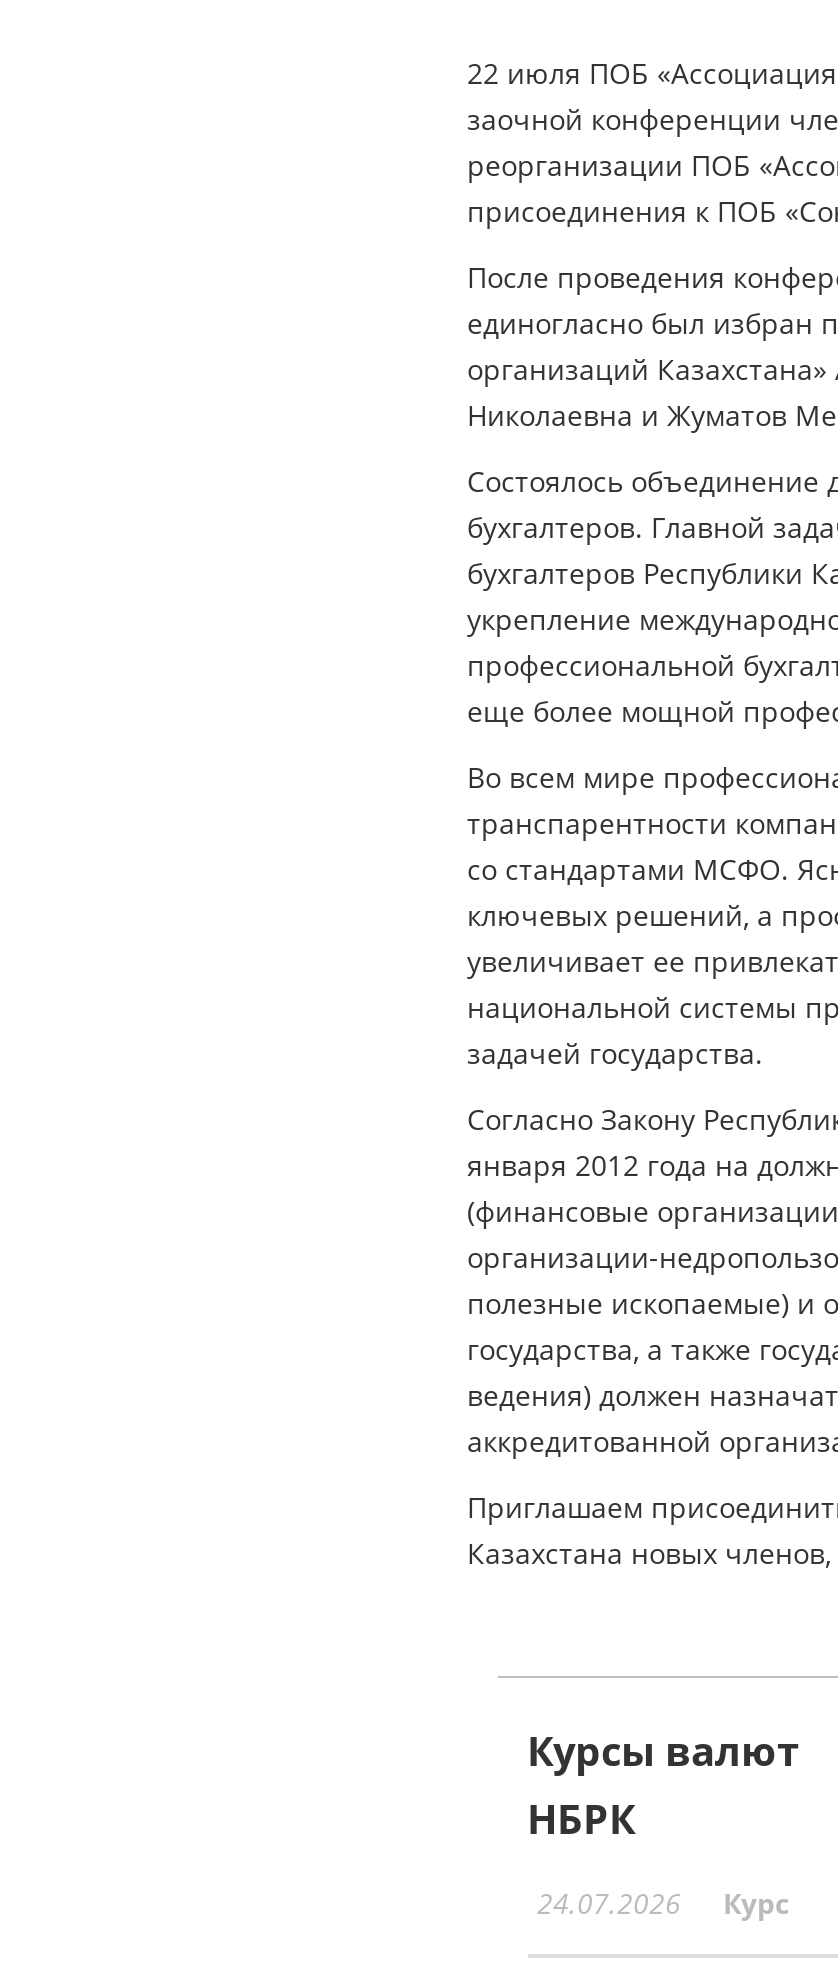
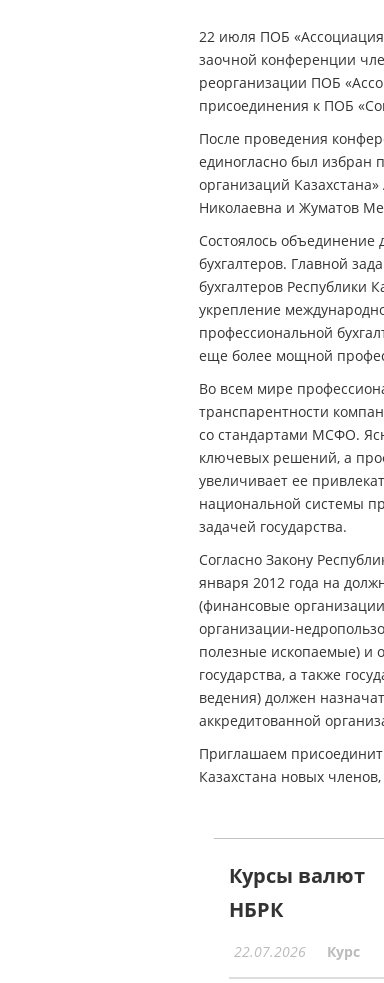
- 24.07.2026 Курс
+ 22.07.2026 Курс
